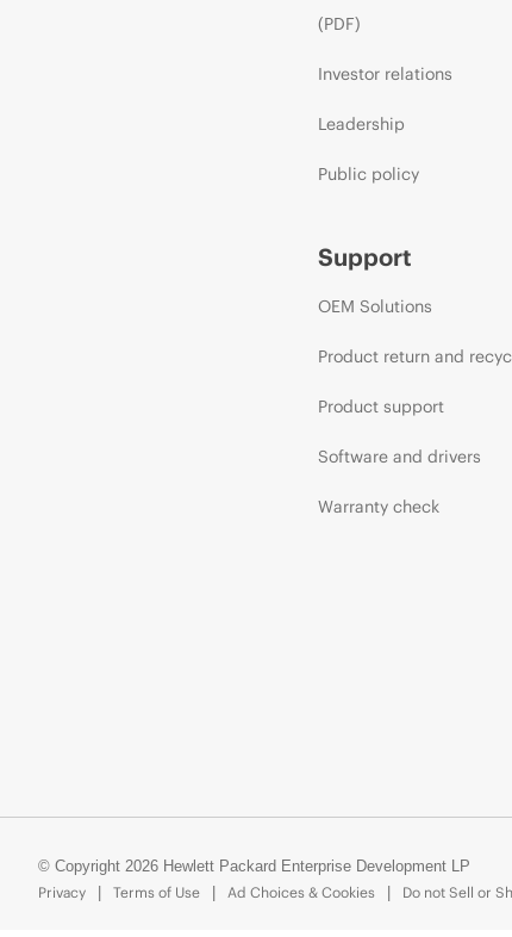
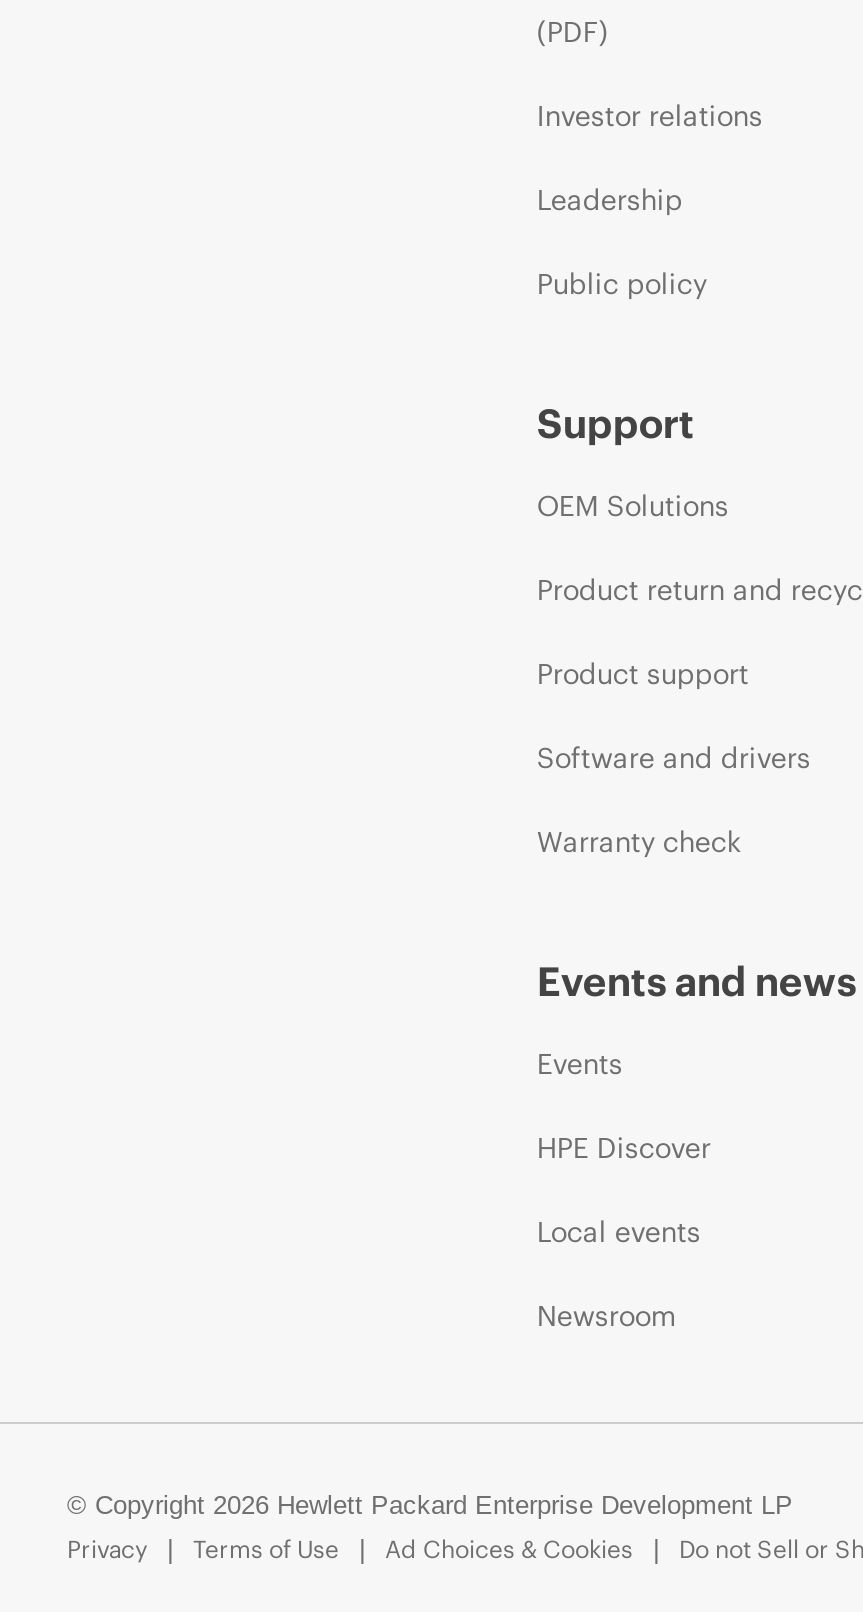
+ Events and news
+ Events
+ HPE Discover
+ Local events
+ Newsroom
